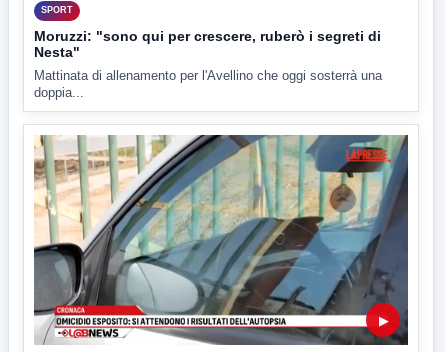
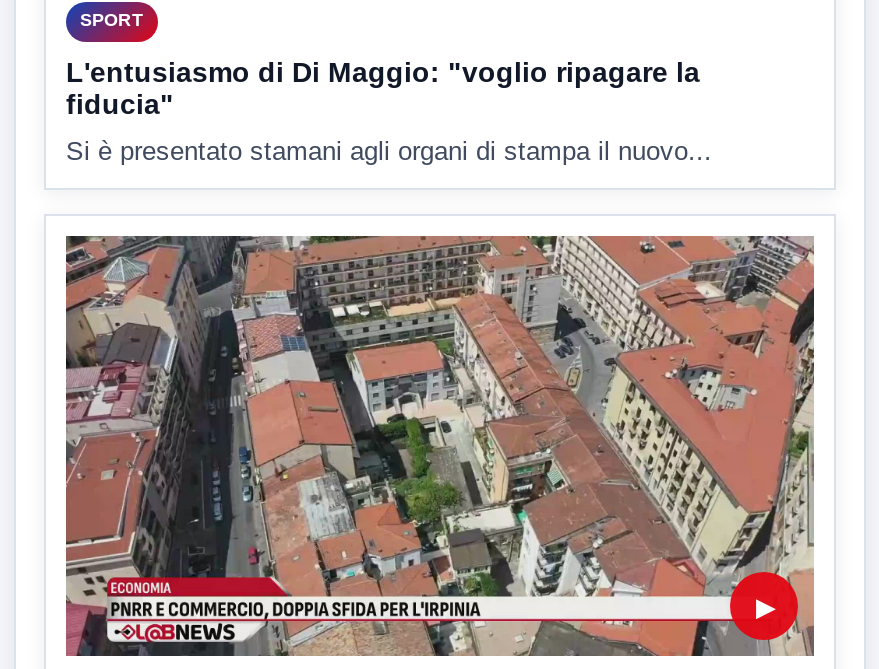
- Moruzzi: "sono qui per crescere, ruberò i segreti di
- Nesta"
+ L'entusiasmo di Di Maggio: "voglio ripagare la
+ fiducia"

- Mattinata di allenamento per l'Avellino che oggi sosterrà una
- doppia...
+ Si è presentato stamani agli organi di stampa il nuovo...

- [image]
+ [image]
